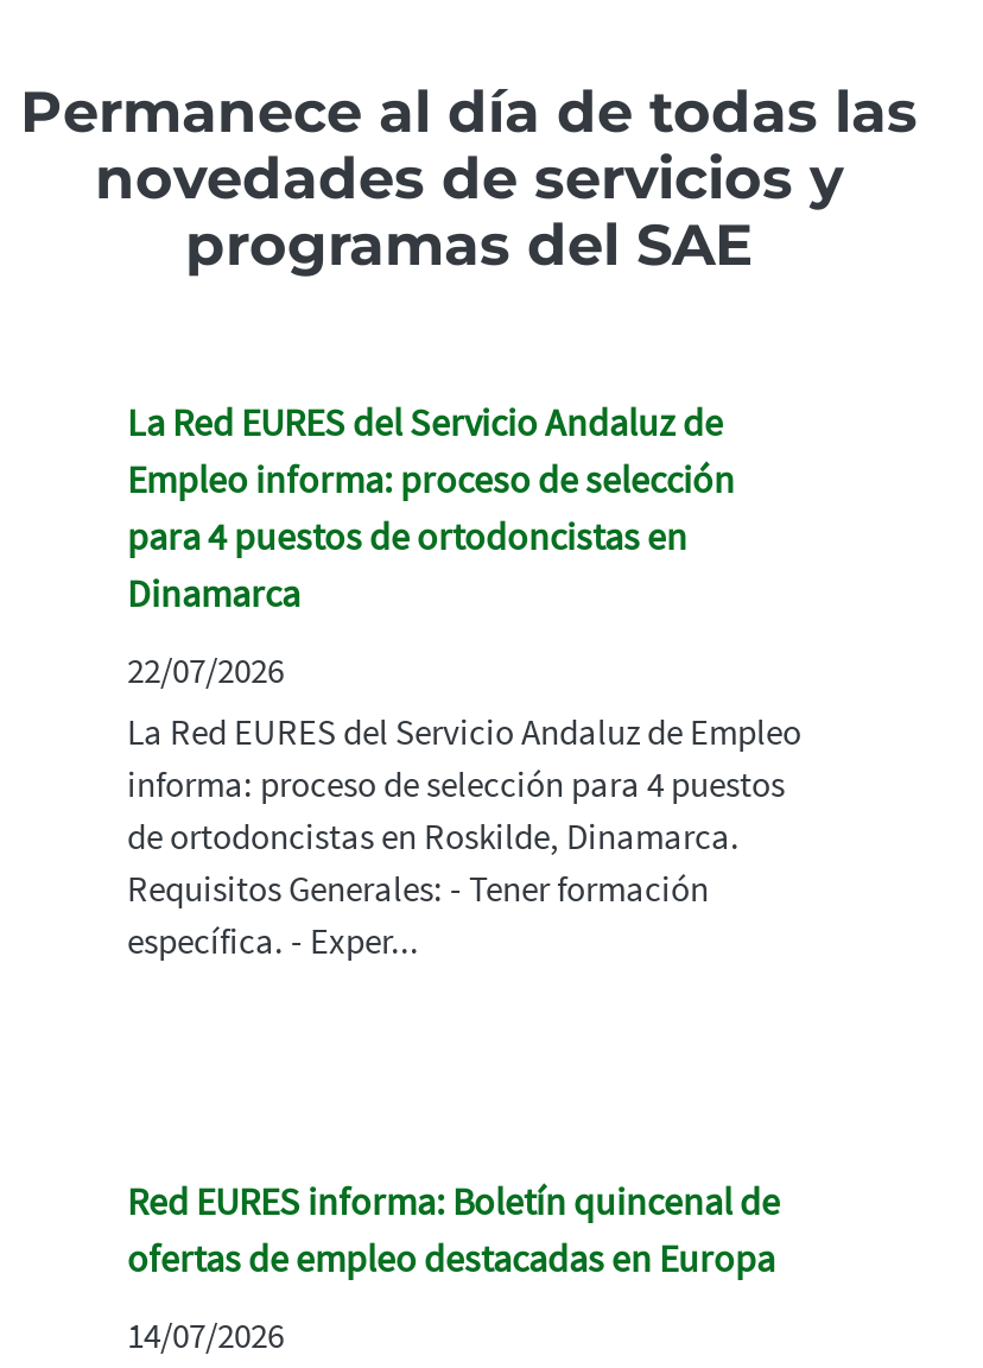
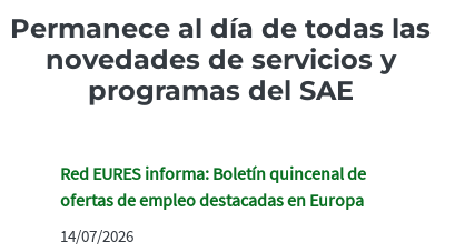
- La Red EURES del Servicio Andaluz de
- Empleo informa: proceso de selección
- para 4 puestos de ortodoncistas en
- Dinamarca
- 22/07/2026
- La Red EURES del Servicio Andaluz de Empleo
- informa: proceso de selección para 4 puestos
- de ortodoncistas en Roskilde, Dinamarca.
- Requisitos Generales: - Tener formación
- específica. - Exper...
